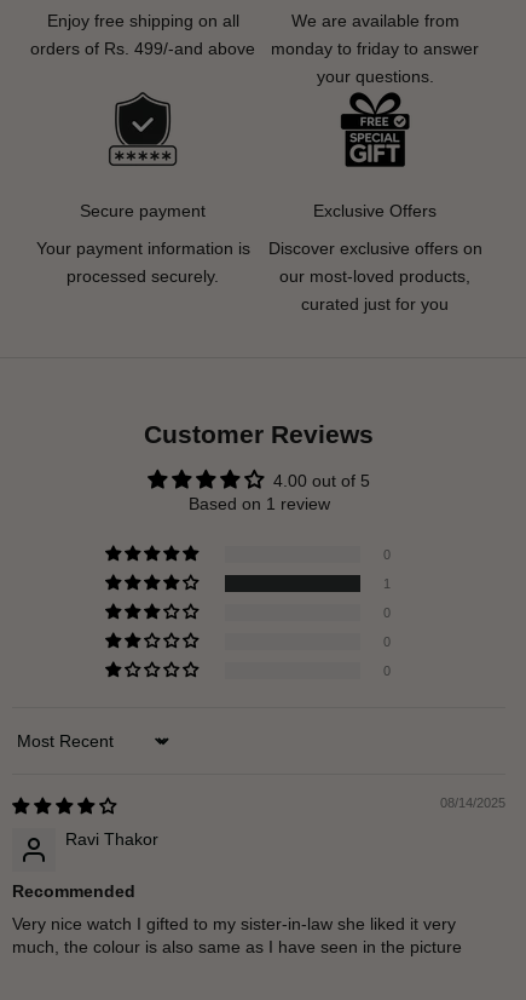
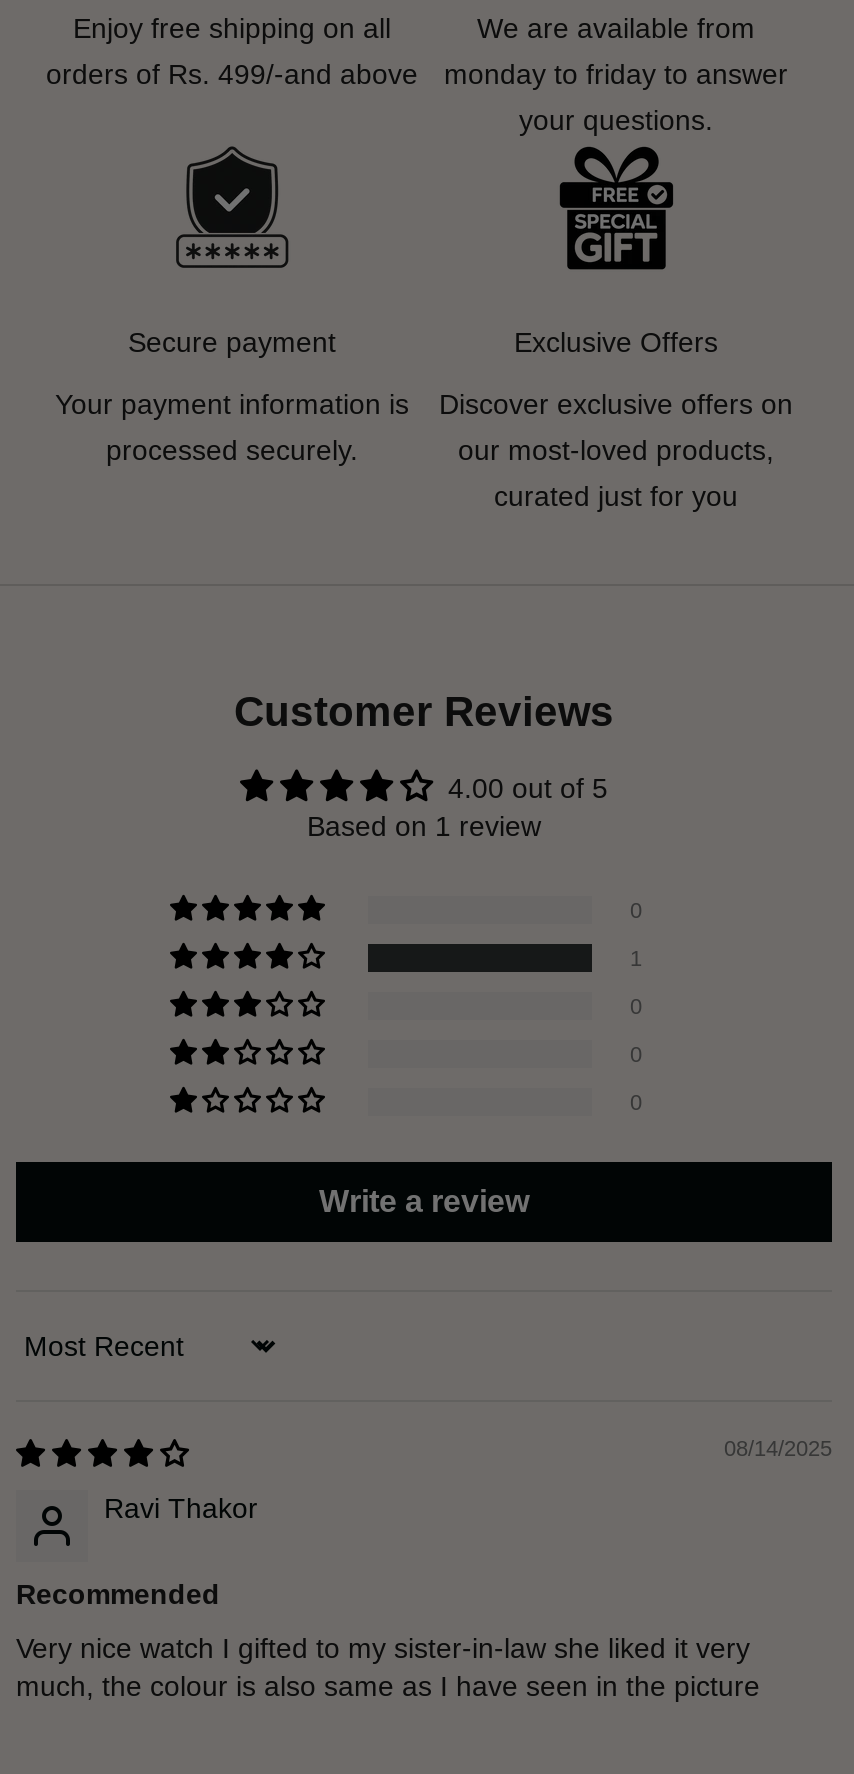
+ Write a review
